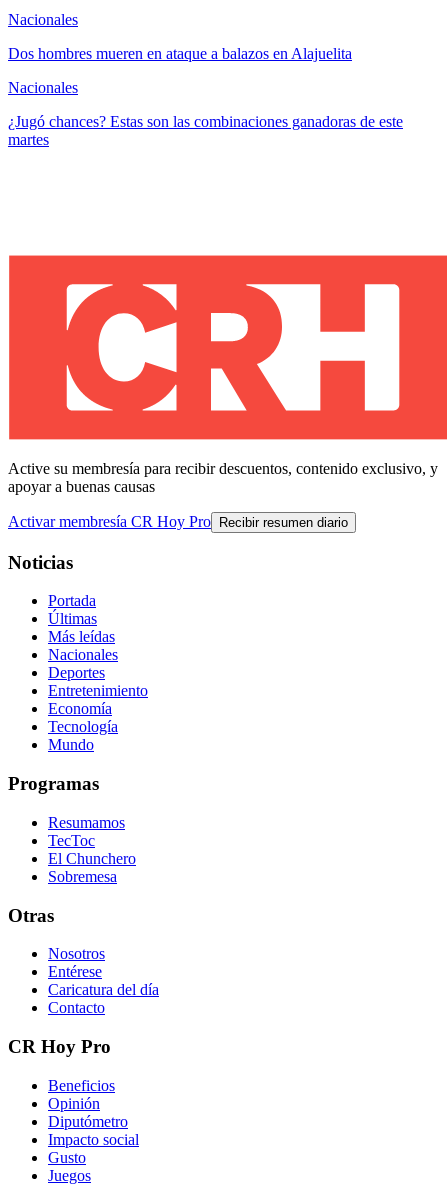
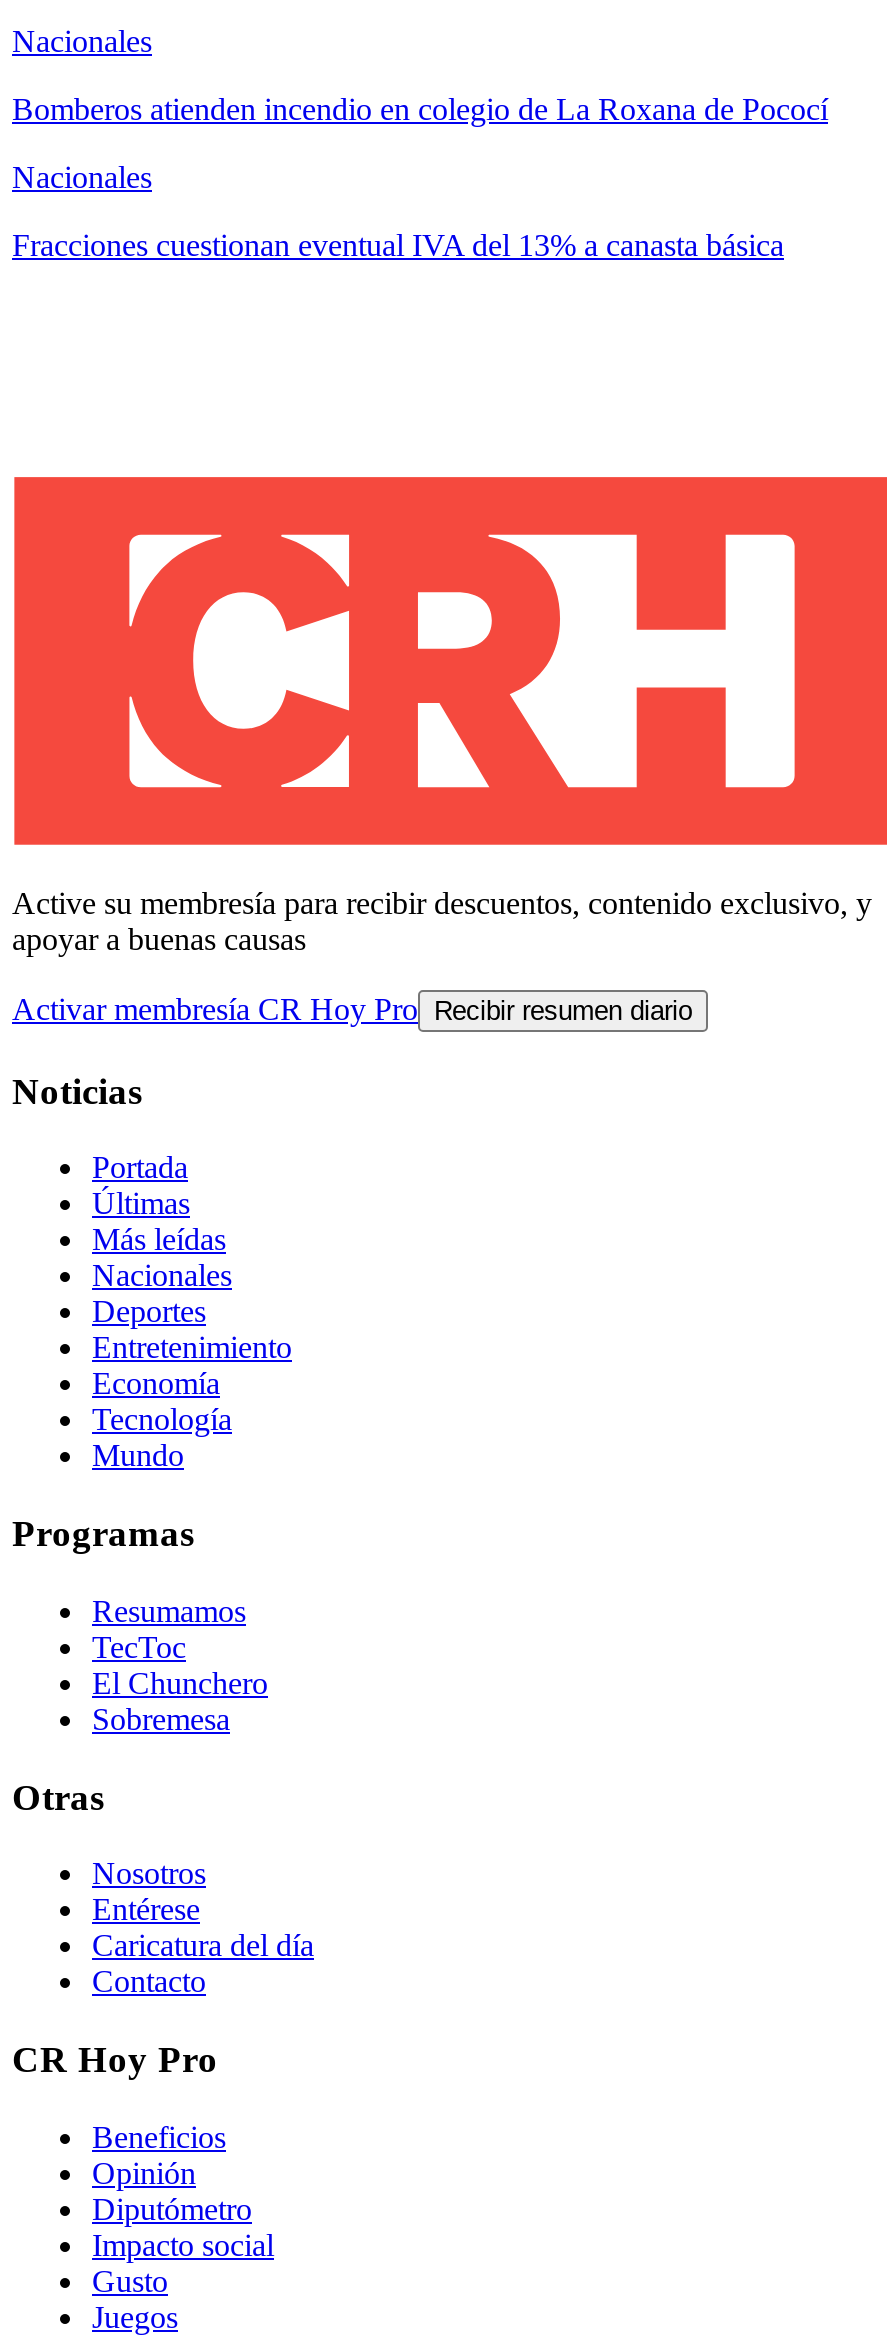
- Dos hombres mueren en ataque a balazos en Alajuelita
+ Bomberos atienden incendio en colegio de La Roxana de Pococí

- ¿Jugó chances? Estas son las combinaciones ganadoras de este
- martes
+ Fracciones cuestionan eventual IVA del 13% a canasta básica
